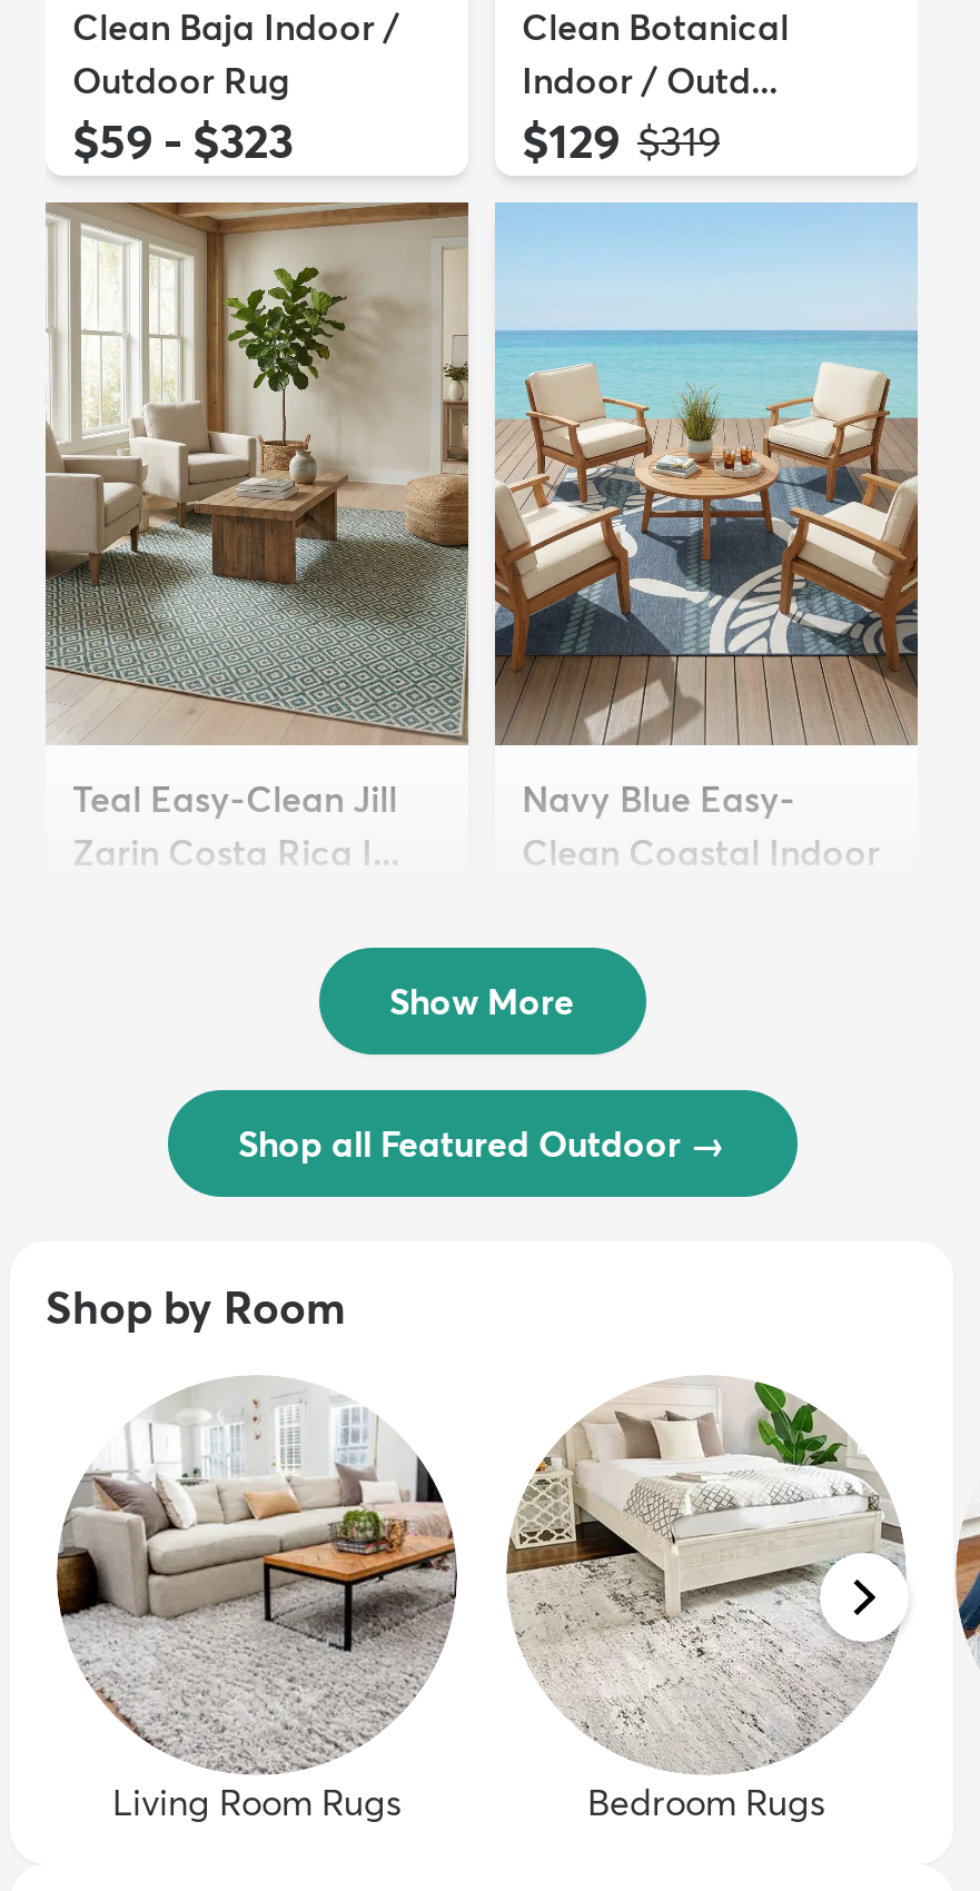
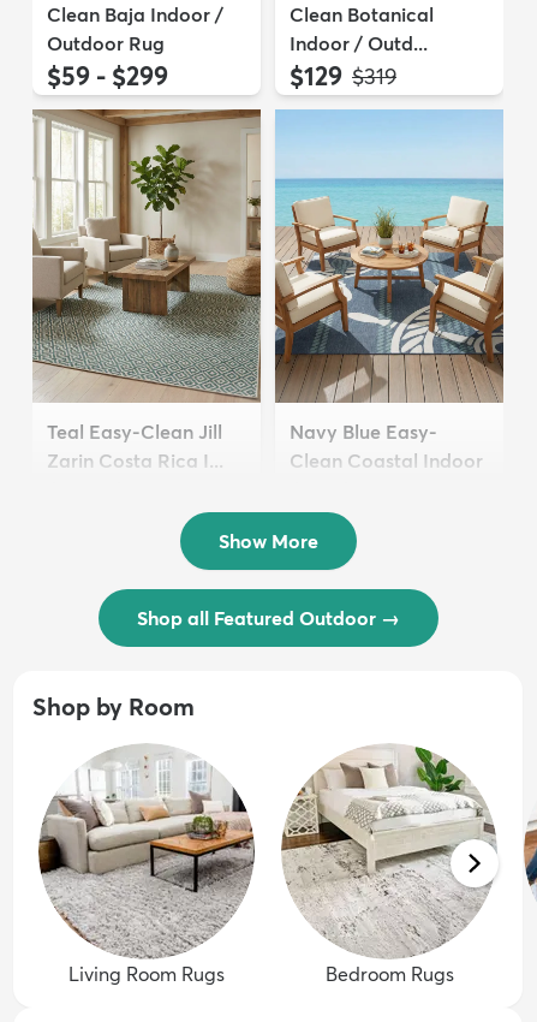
- $59 - $323
+ $59 - $299
